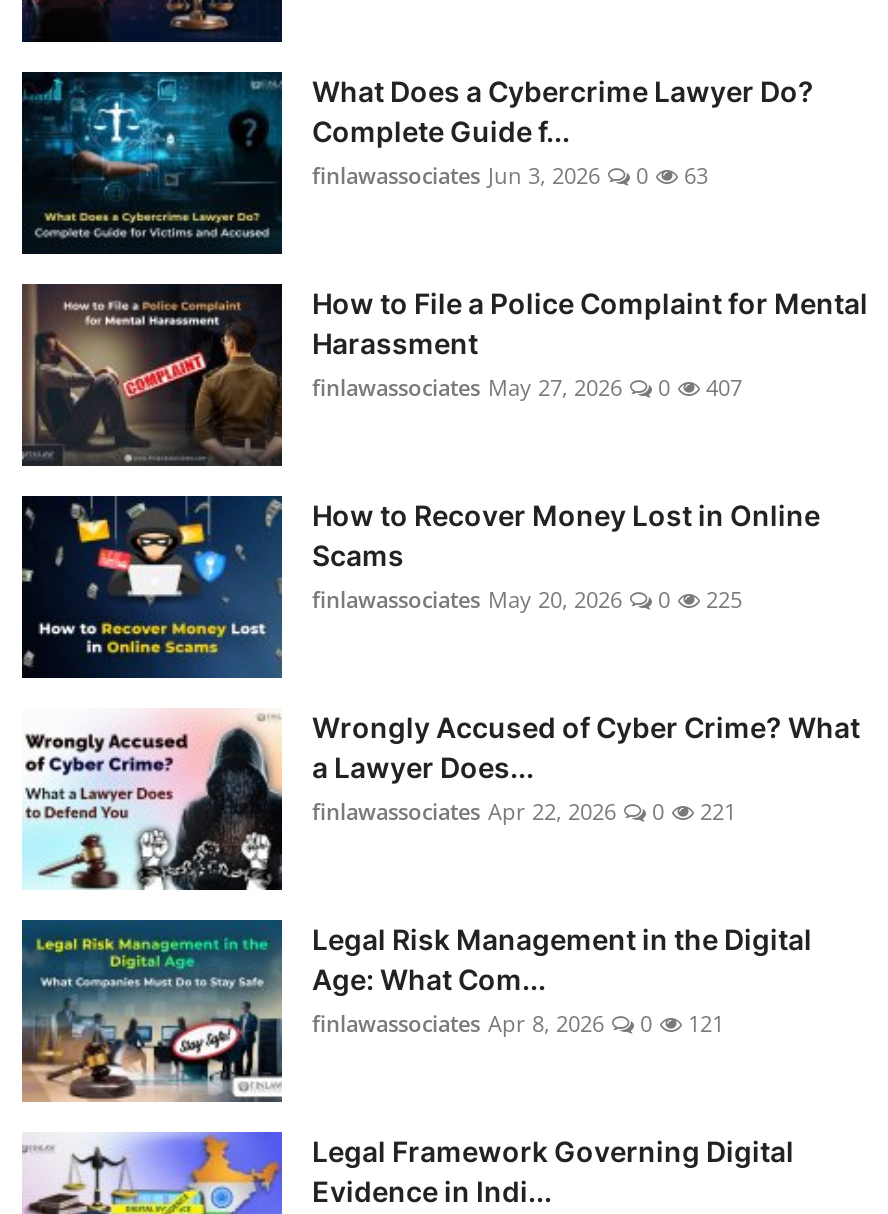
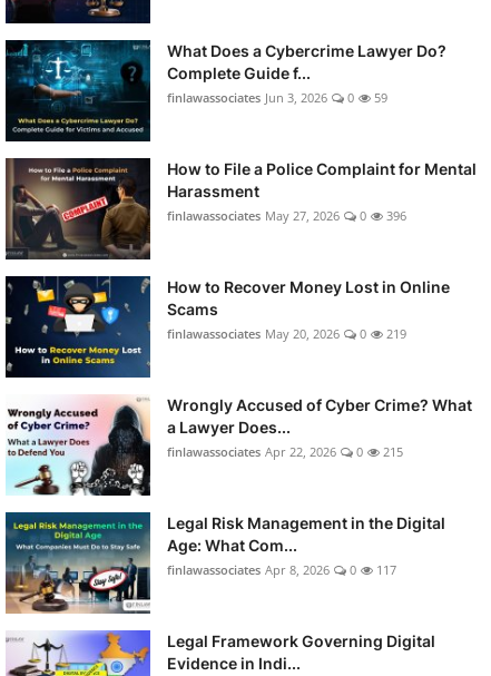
- finlawassociates Jun 3, 2026 0 63
+ finlawassociates Jun 3, 2026 0 59

- finlawassociates May 27, 2026 0 407
+ finlawassociates May 27, 2026 0 396

- finlawassociates May 20, 2026 0 225
+ finlawassociates May 20, 2026 0 219

- finlawassociates Apr 22, 2026 0 221
+ finlawassociates Apr 22, 2026 0 215

- finlawassociates Apr 8, 2026 0 121
+ finlawassociates Apr 8, 2026 0 117
